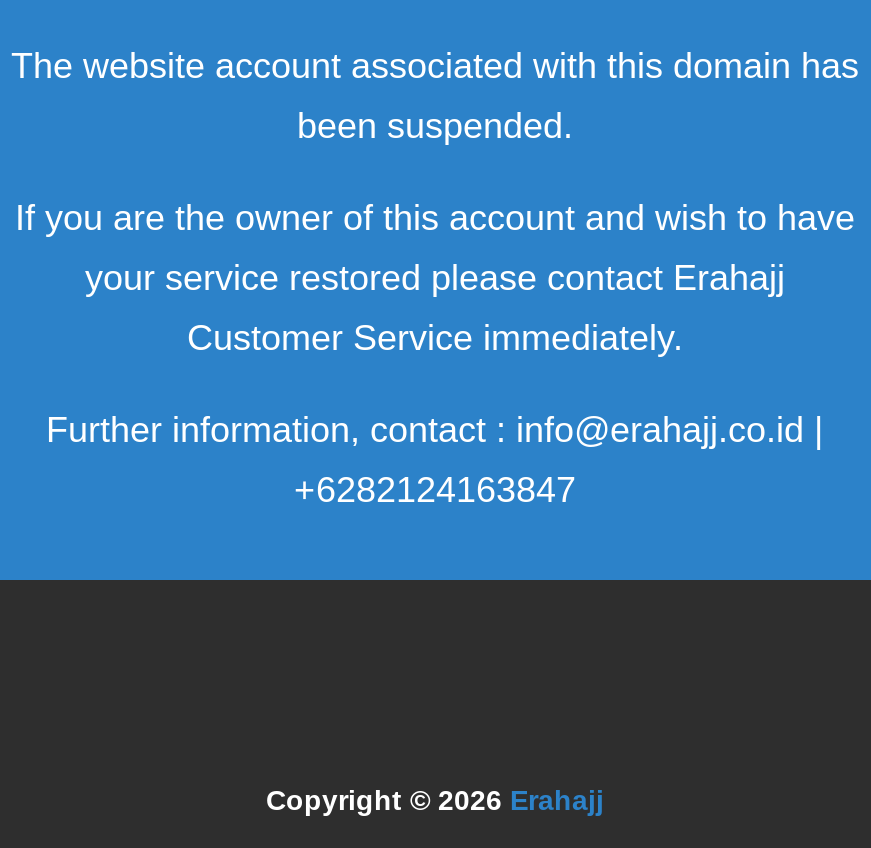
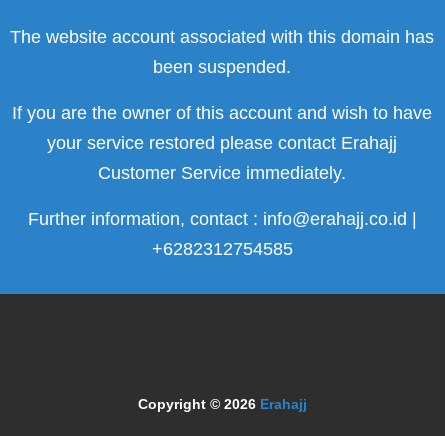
- +6282124163847
+ +6282312754585
